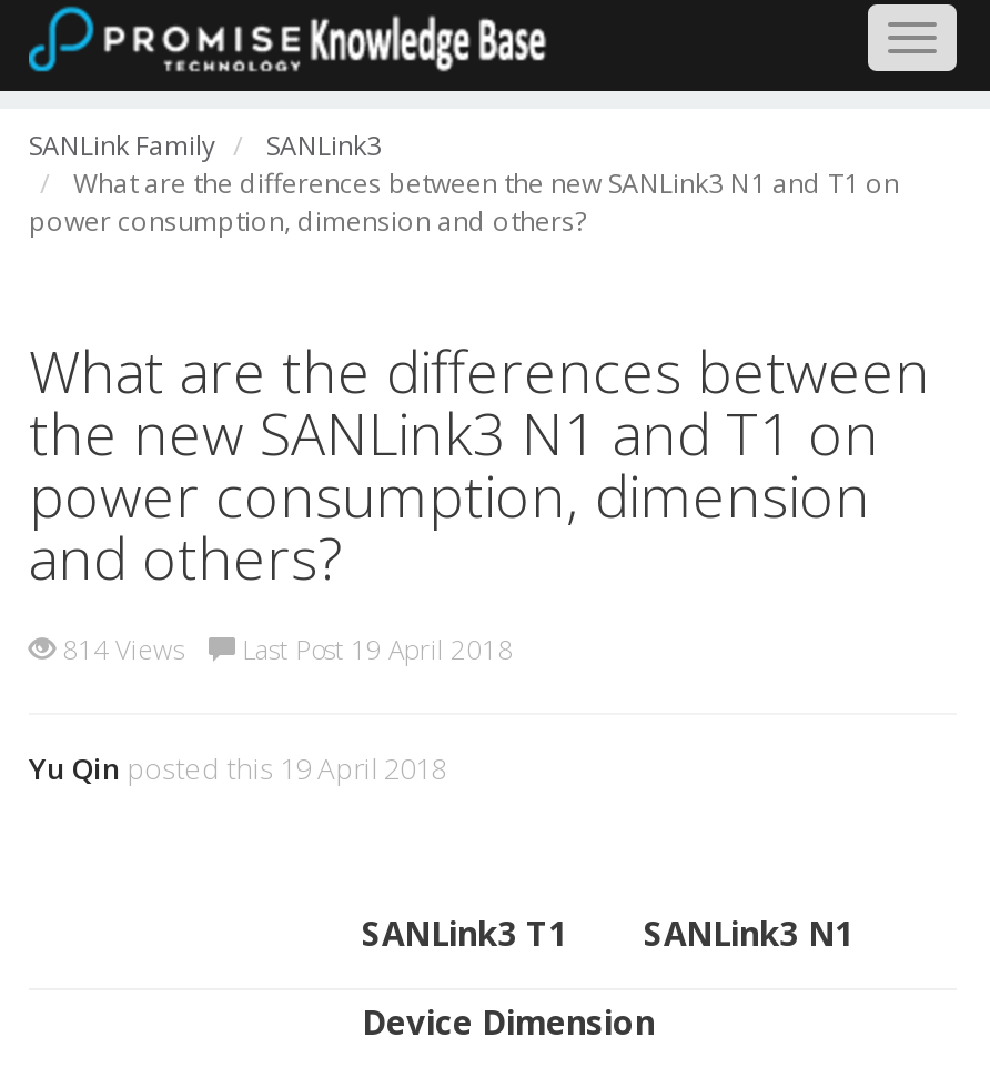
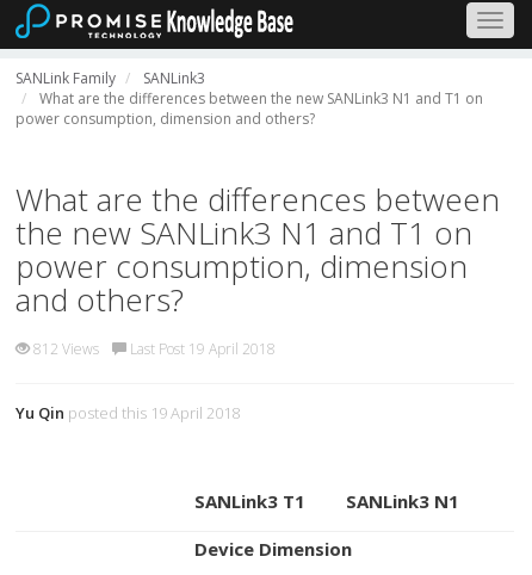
- 814 Views Last Post 19 April 2018
+ 812 Views Last Post 19 April 2018
